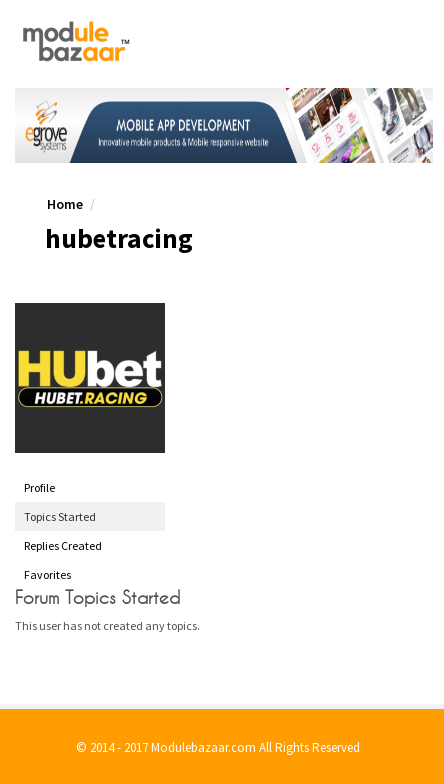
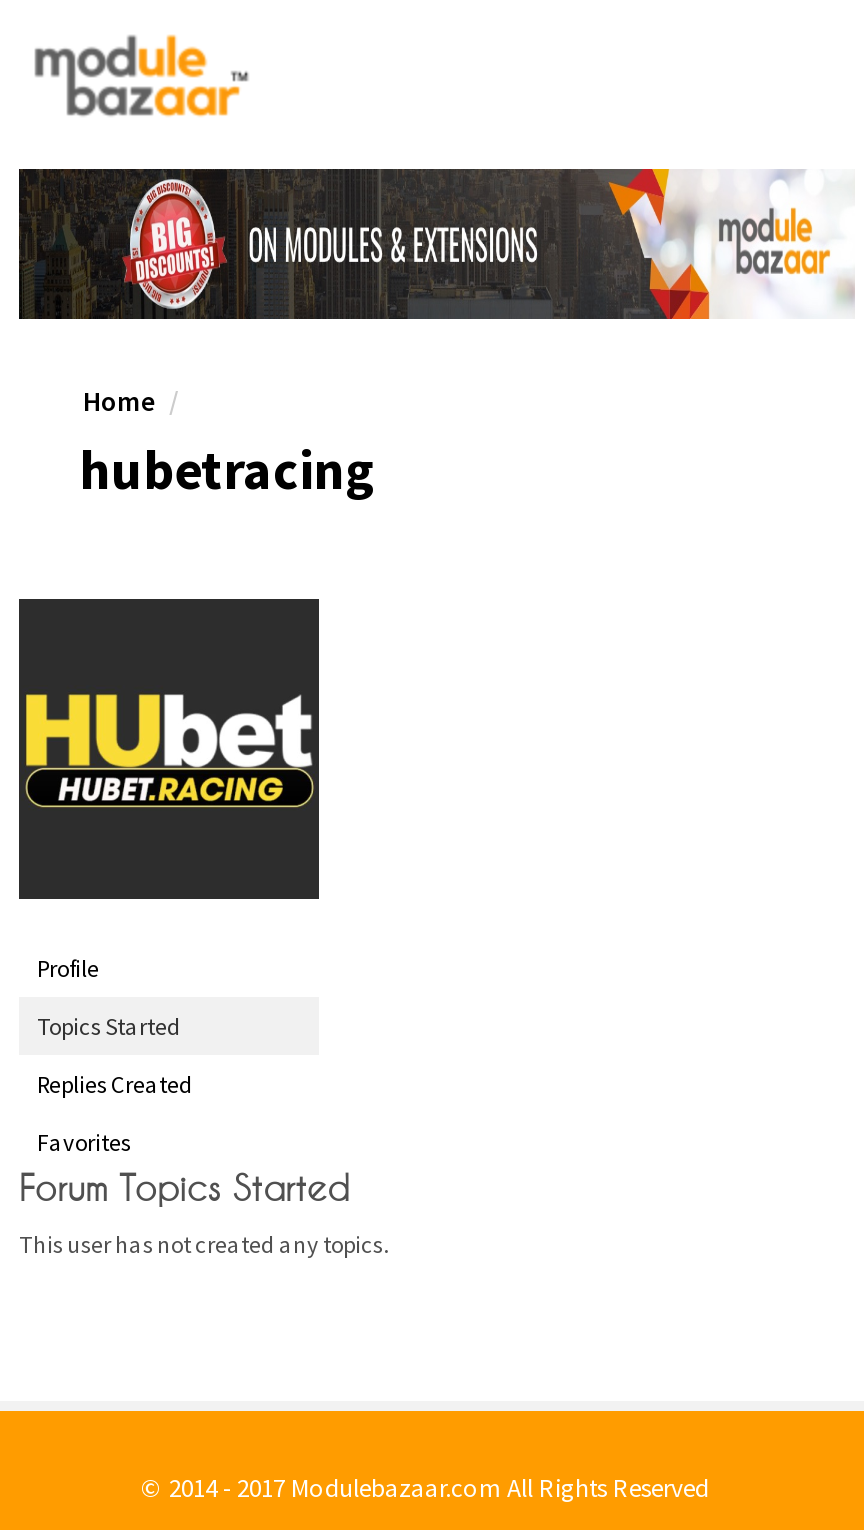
- [image]
+ [image]
